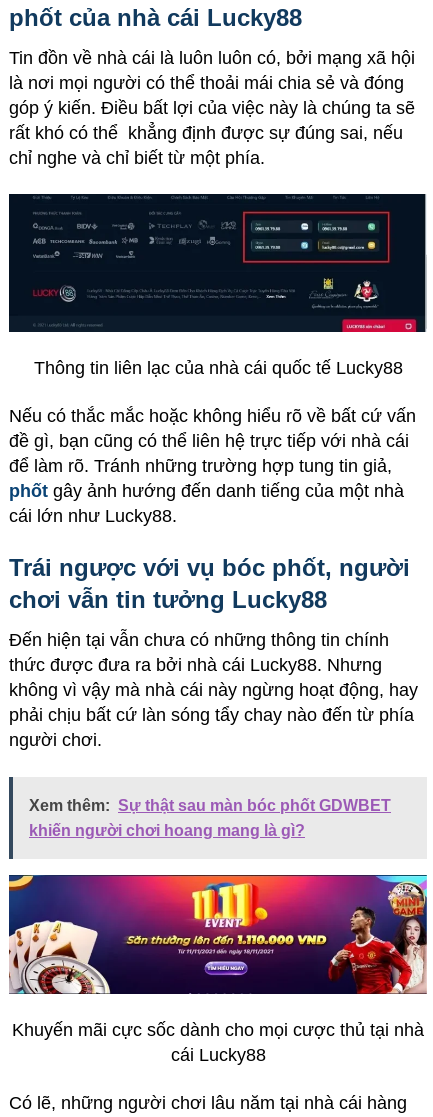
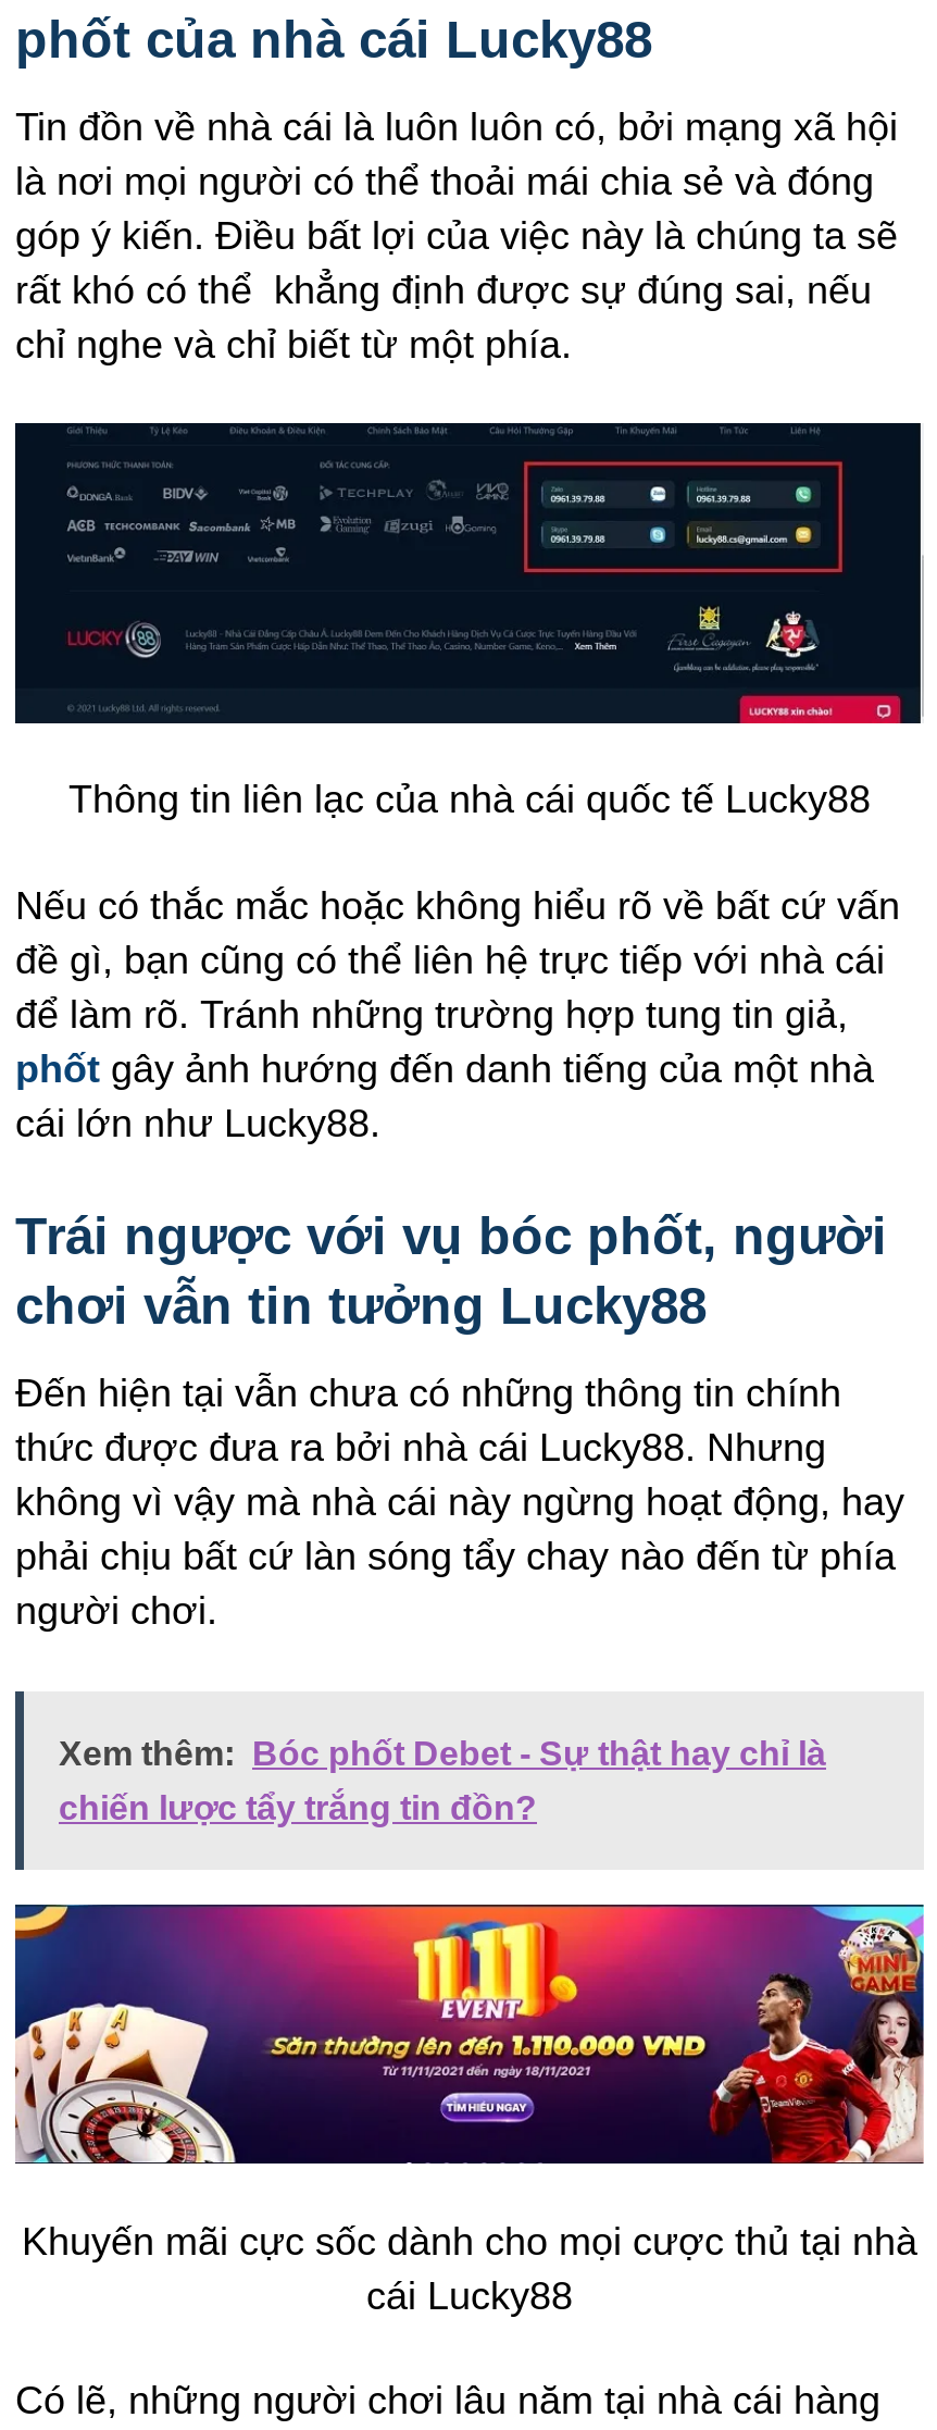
- Xem thêm: Sự thật sau màn bóc phốt GDWBET
+ Xem thêm: Bóc phốt Debet - Sự thật hay chỉ là

- khiến người chơi hoang mang là gì?
+ chiến lược tẩy trắng tin đồn?
